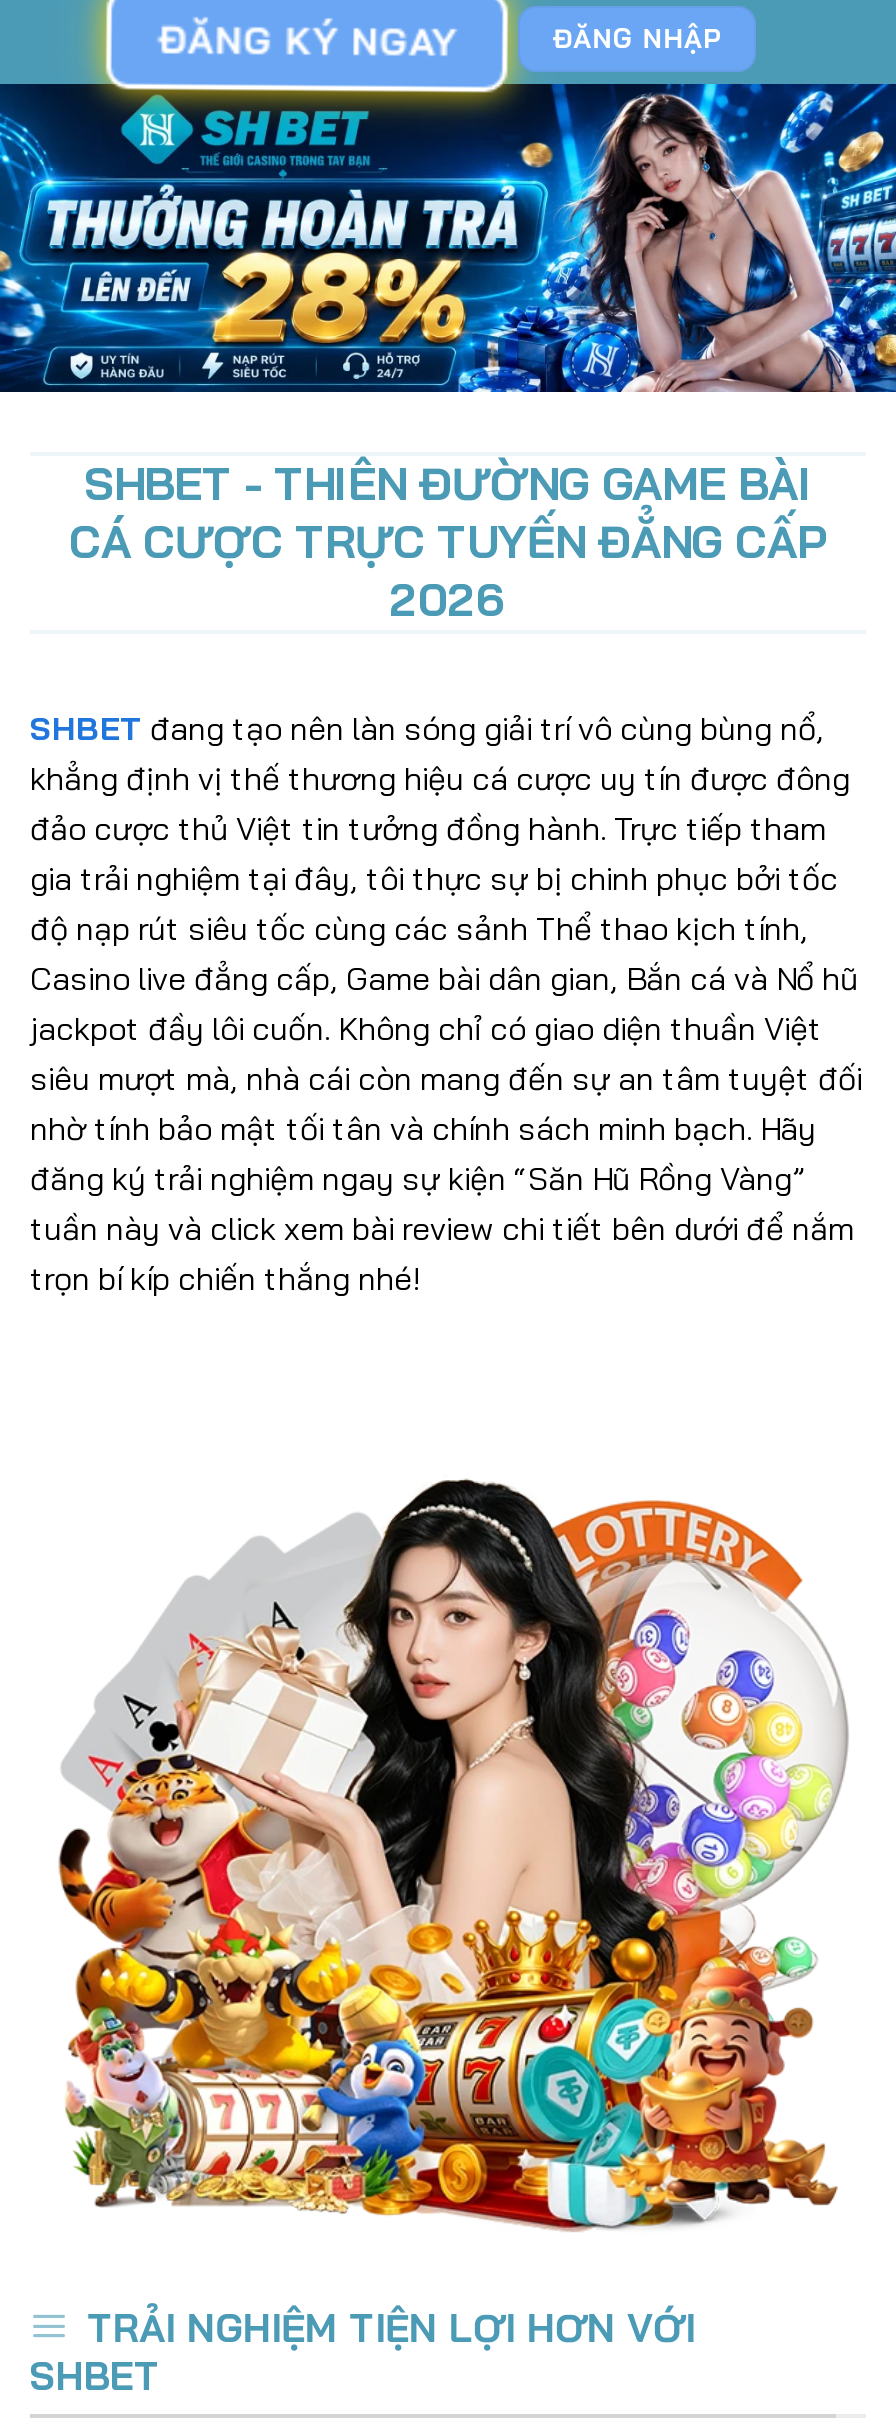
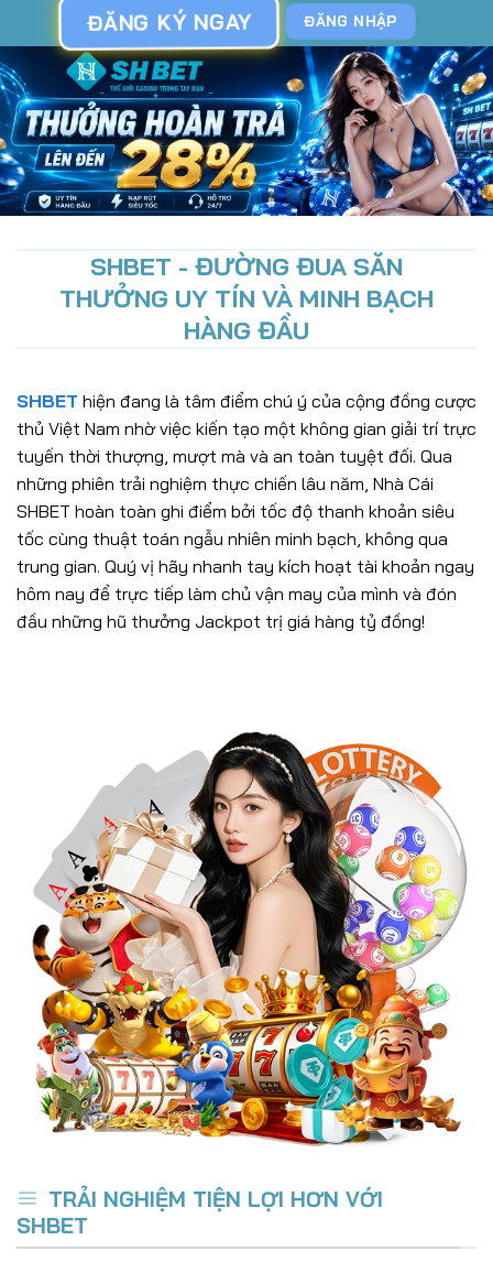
- SHBET - THIÊN ĐƯỜNG GAME BÀI
- CÁ CƯỢC TRỰC TUYẾN ĐẲNG CẤP
- 2026
+ SHBET - ĐƯỜNG ĐUA SĂN
+ THƯỞNG UY TÍN VÀ MINH BẠCH
+ HÀNG ĐẦU

- SHBET đang tạo nên làn sóng giải trí vô cùng bùng nổ,
- khẳng định vị thế thương hiệu cá cược uy tín được đông
- đảo cược thủ Việt tin tưởng đồng hành. Trực tiếp tham
- gia trải nghiệm tại đây, tôi thực sự bị chinh phục bởi tốc
- độ nạp rút siêu tốc cùng các sảnh Thể thao kịch tính,
- Casino live đẳng cấp, Game bài dân gian, Bắn cá và Nổ hũ
- jackpot đầy lôi cuốn. Không chỉ có giao diện thuần Việt
- siêu mượt mà, nhà cái còn mang đến sự an tâm tuyệt đối
- nhờ tính bảo mật tối tân và chính sách minh bạch. Hãy
- đăng ký trải nghiệm ngay sự kiện “Săn Hũ Rồng Vàng”
- tuần này và click xem bài review chi tiết bên dưới để nắm
- trọn bí kíp chiến thắng nhé!
+ SHBET hiện đang là tâm điểm chú ý của cộng đồng cược
+ thủ Việt Nam nhờ việc kiến tạo một không gian giải trí trực
+ tuyến thời thượng, mượt mà và an toàn tuyệt đối. Qua
+ những phiên trải nghiệm thực chiến lâu năm, Nhà Cái
+ SHBET hoàn toàn ghi điểm bởi tốc độ thanh khoản siêu
+ tốc cùng thuật toán ngẫu nhiên minh bạch, không qua
+ trung gian. Quý vị hãy nhanh tay kích hoạt tài khoản ngay
+ hôm nay để trực tiếp làm chủ vận may của mình và đón
+ đầu những hũ thưởng Jackpot trị giá hàng tỷ đồng!
